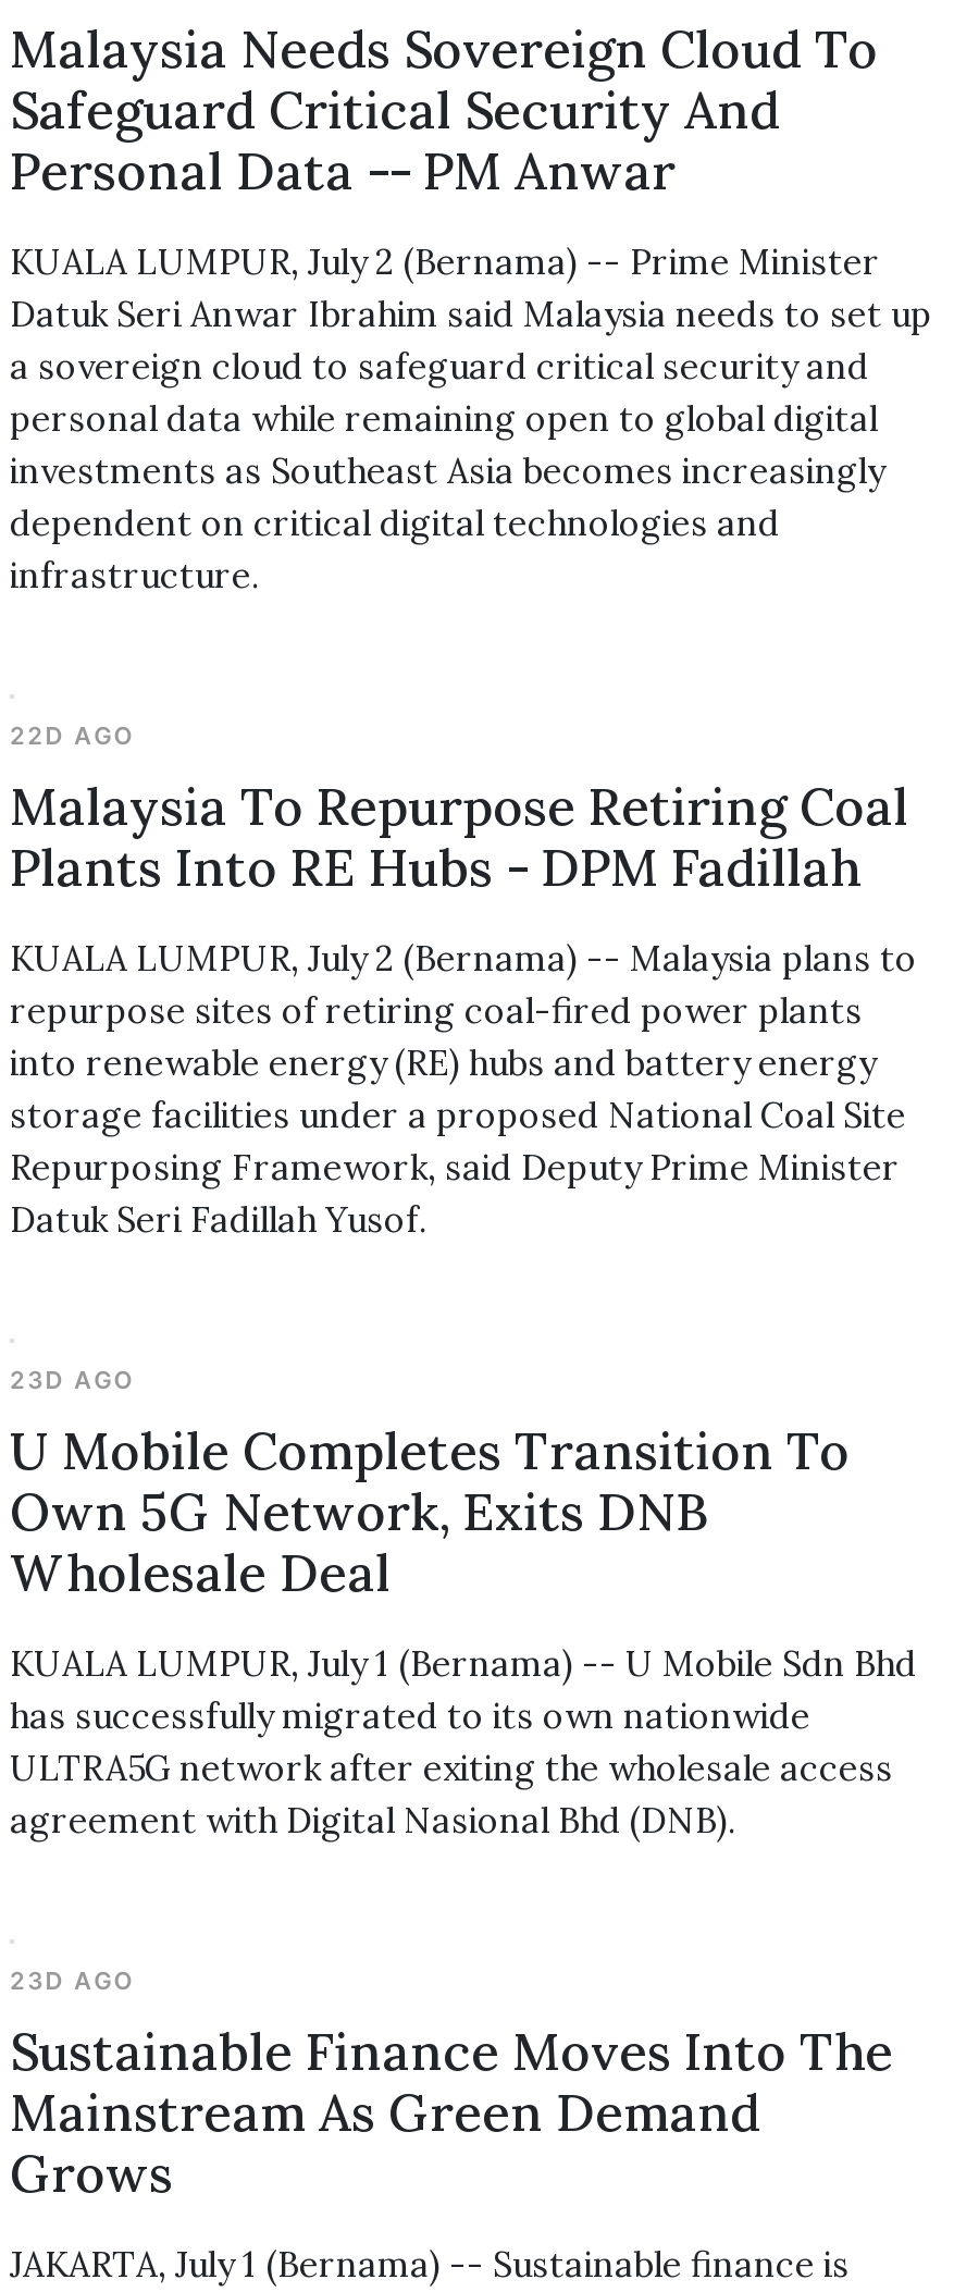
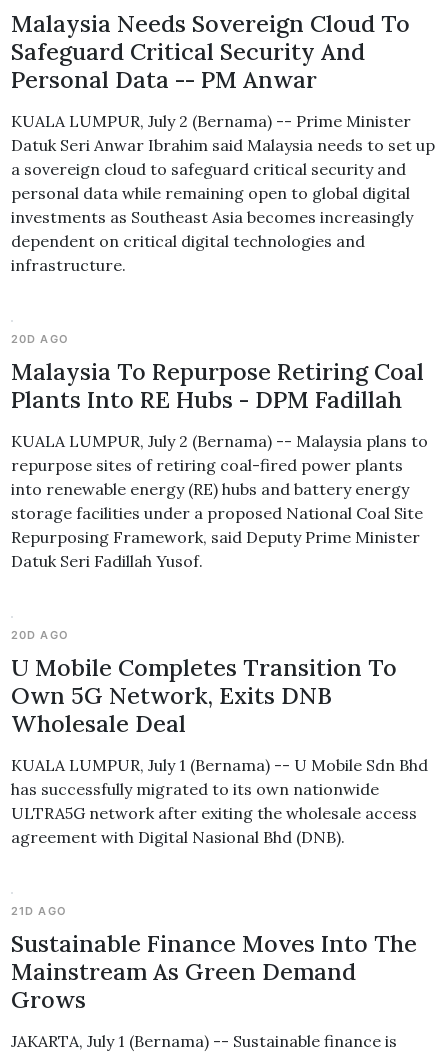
- 22D AGO
+ 20D AGO

- 23D AGO
+ 20D AGO

- 23D AGO
+ 21D AGO
